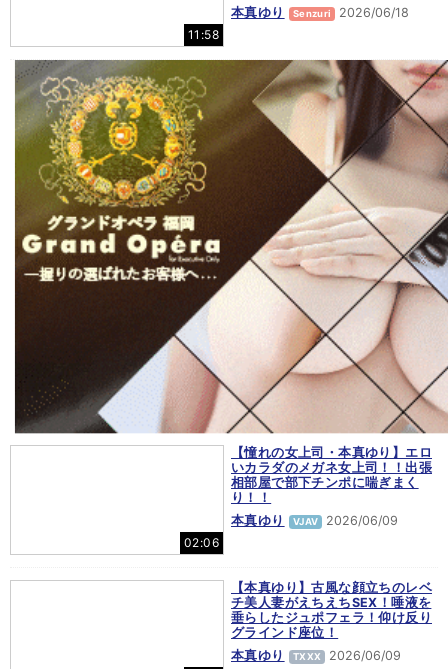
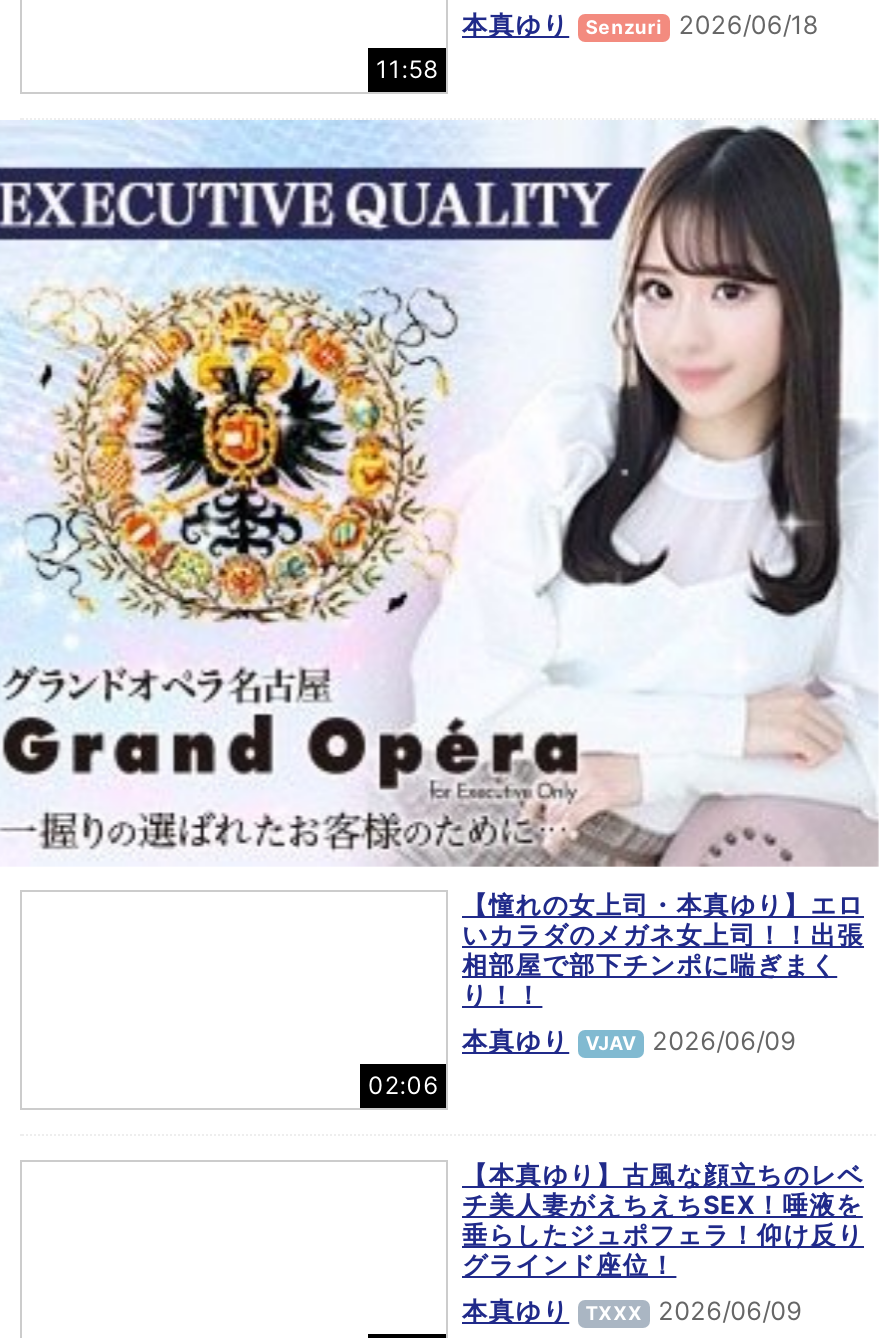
- [image]
+ [image]
